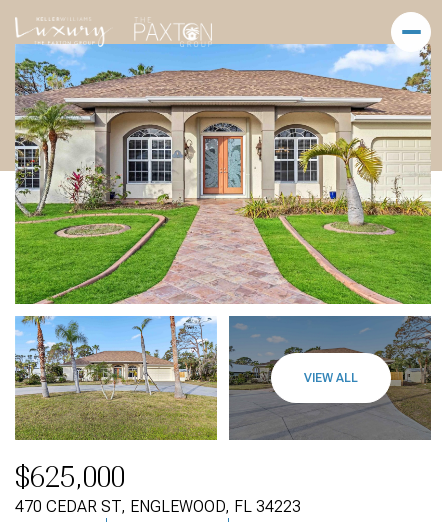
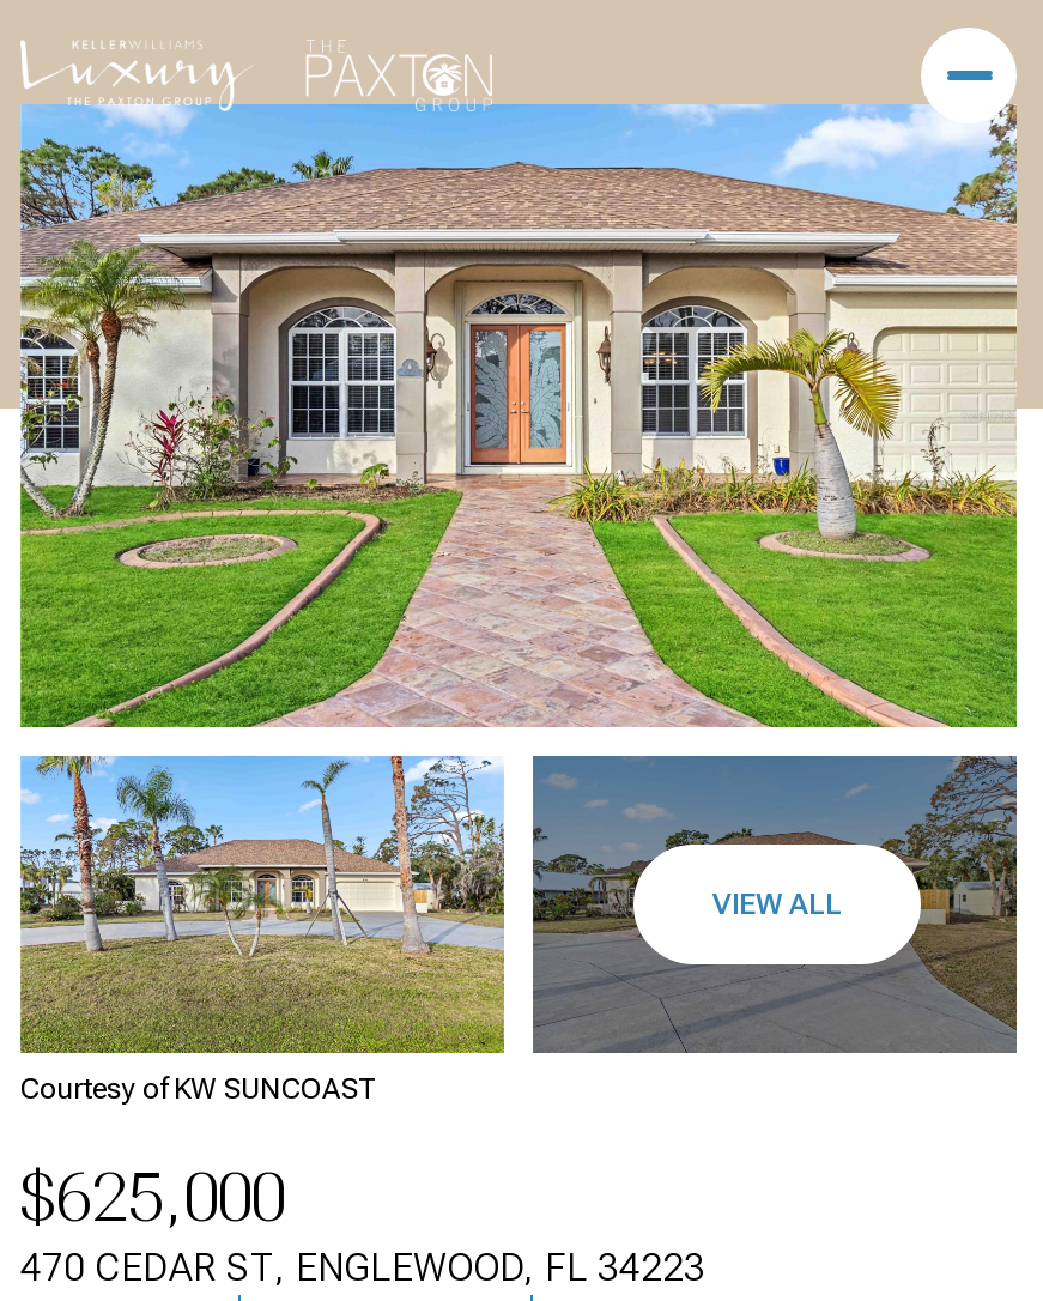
+ Courtesy of KW SUNCOAST
